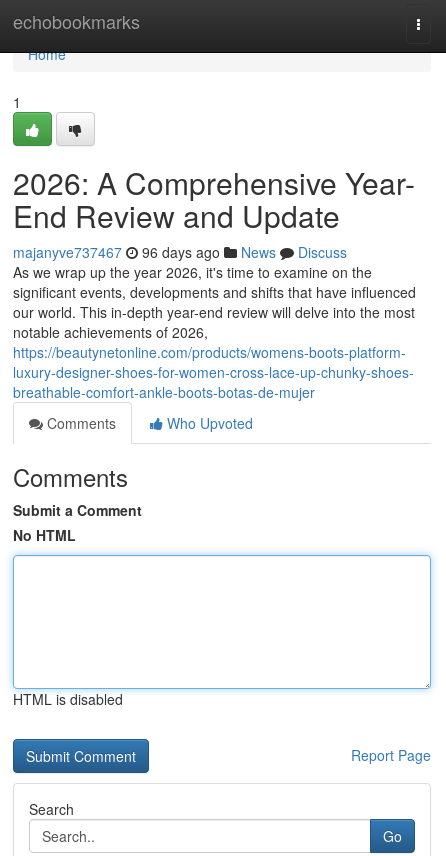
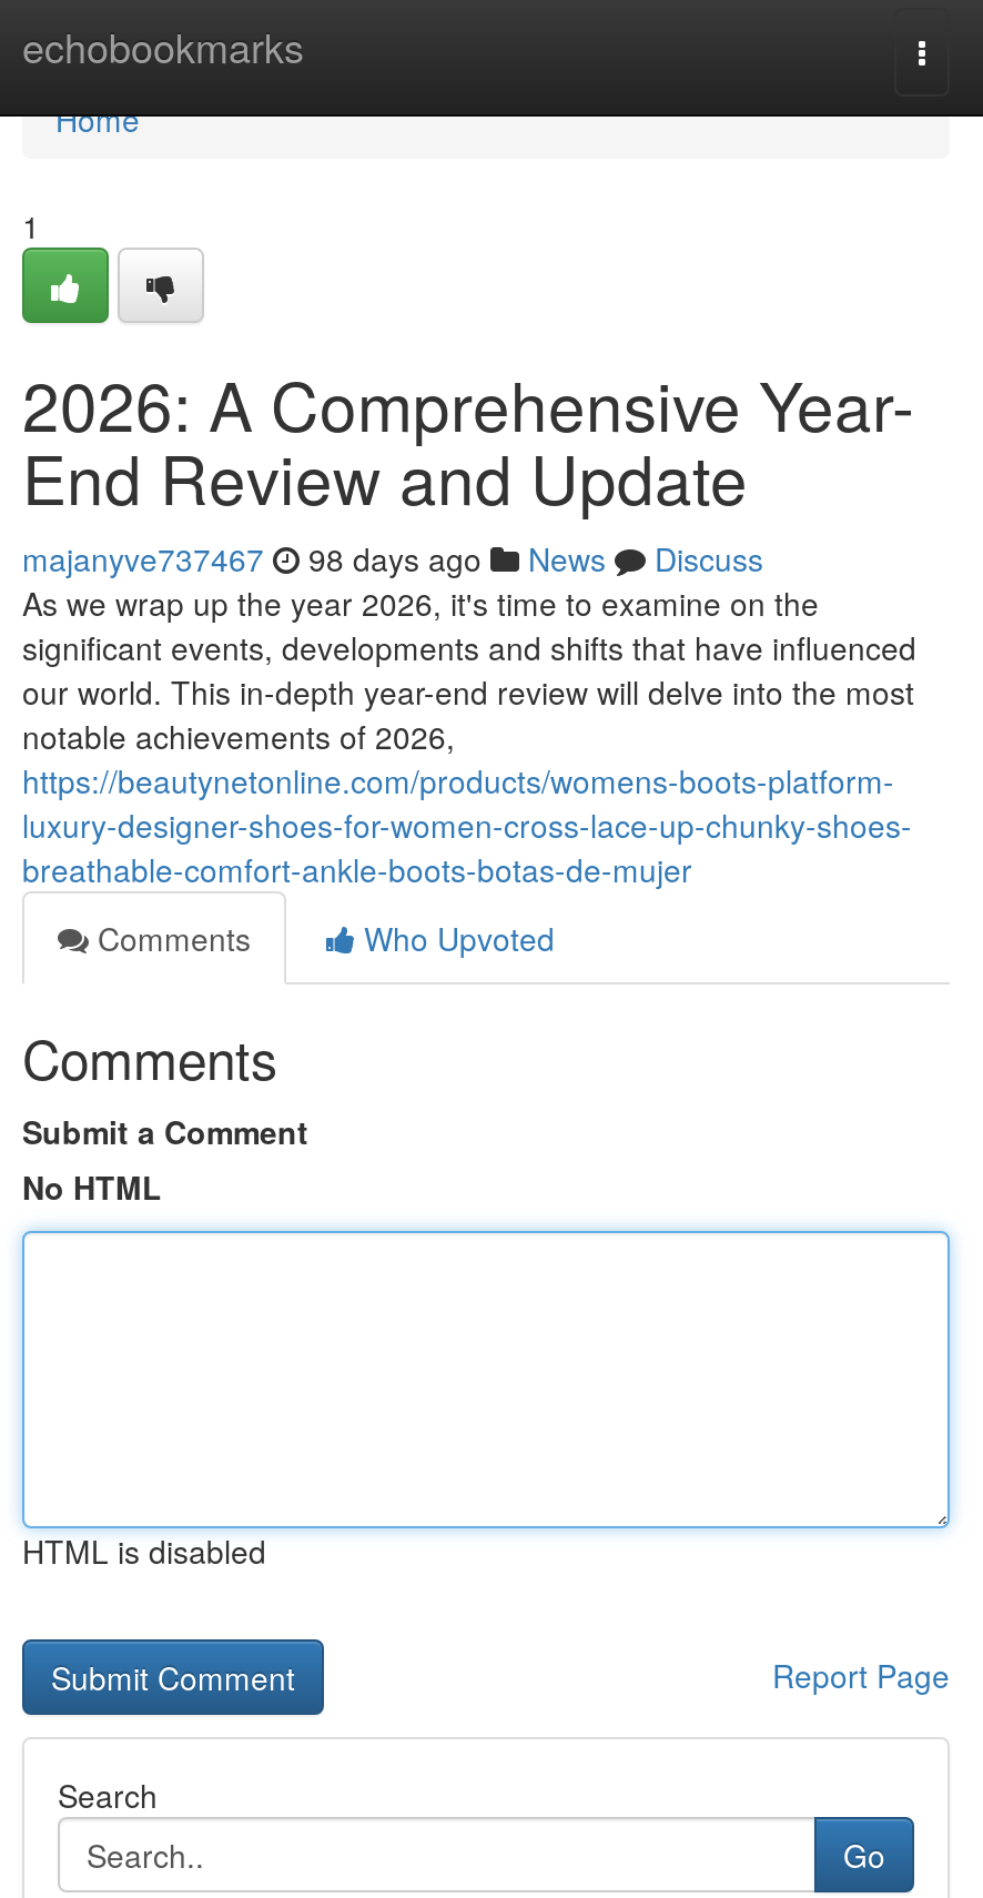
- majanyve737467 96 days ago News Discuss
+ majanyve737467 98 days ago News Discuss
